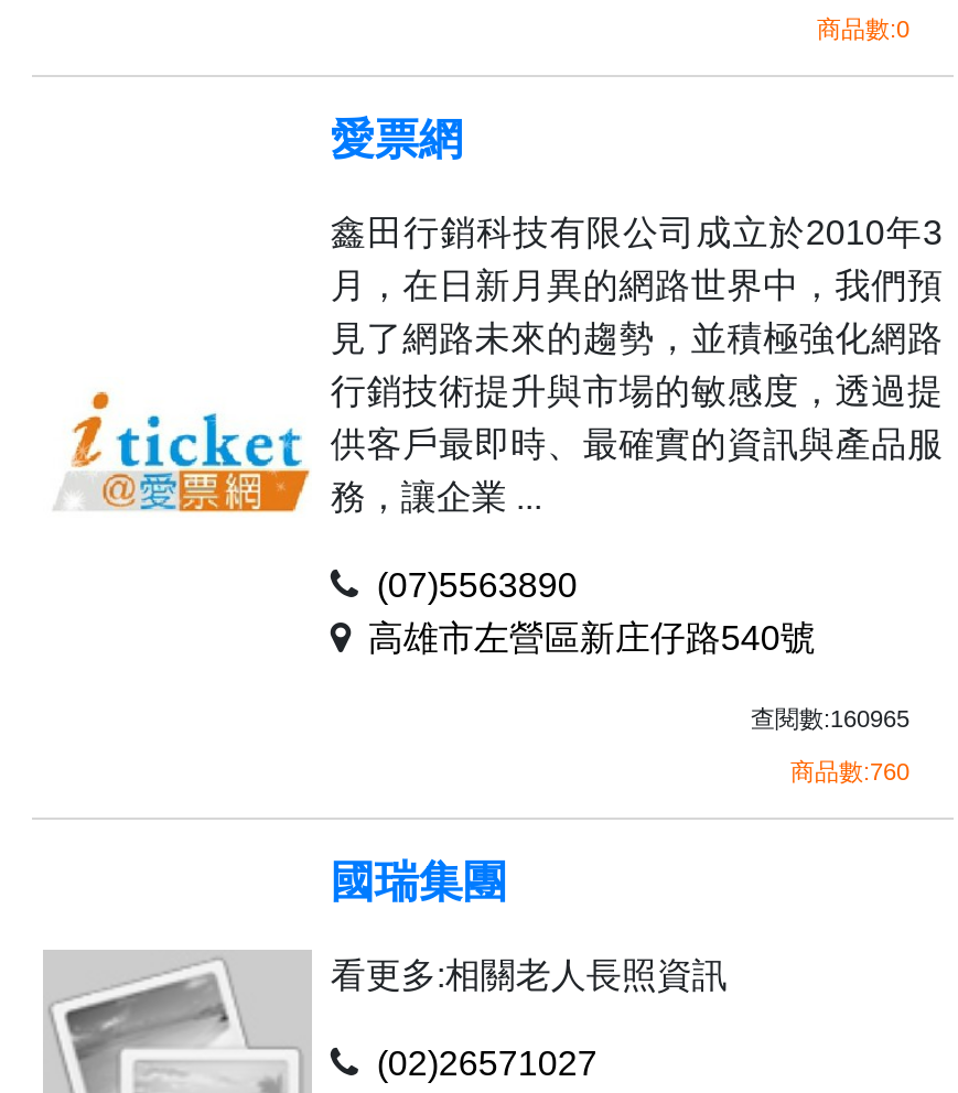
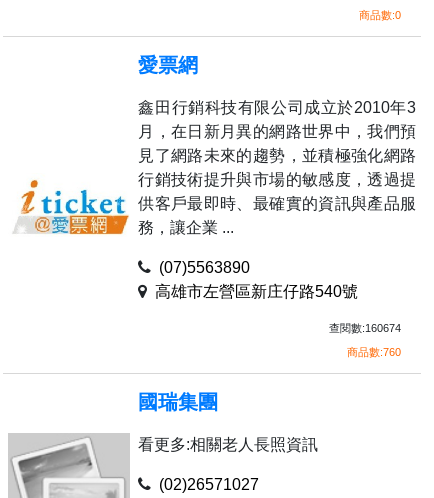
- 查閱數:160965
+ 查閱數:160674
